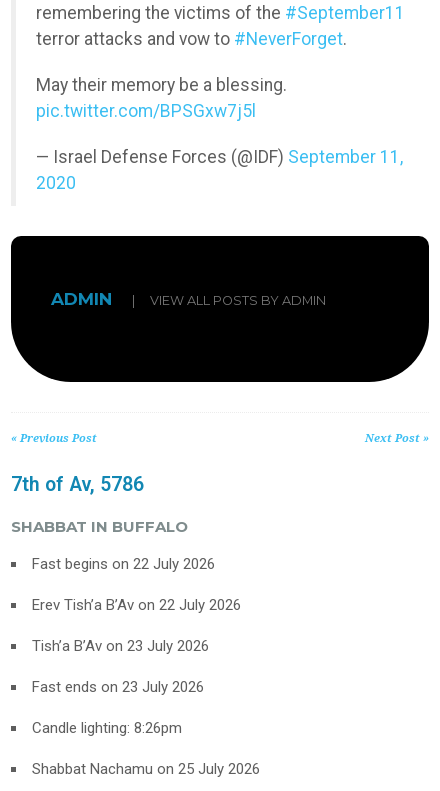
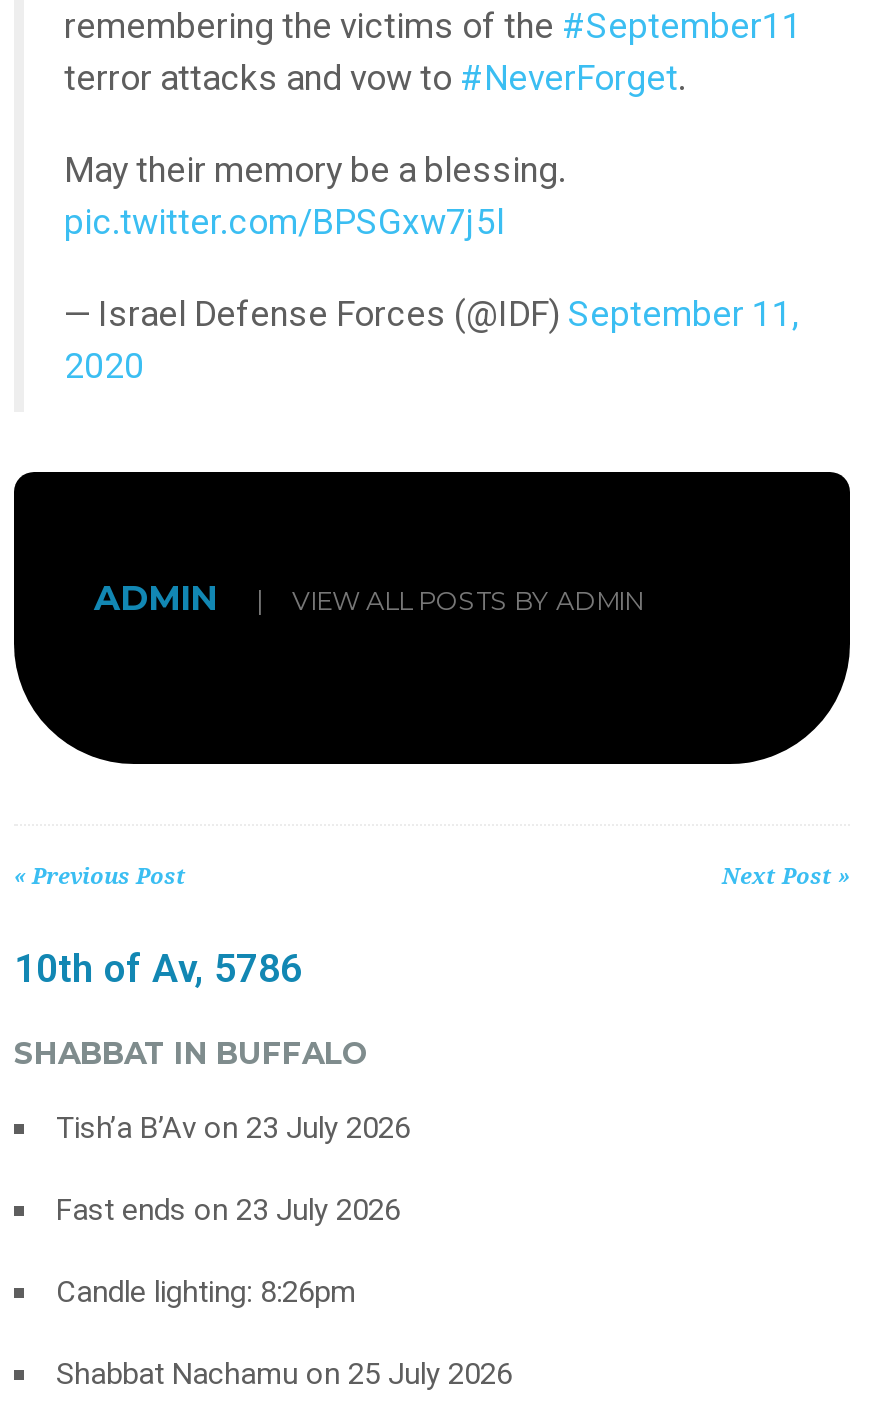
- 7th of Av, 5786
+ 10th of Av, 5786

- Fast begins on 22 July 2026
- Erev Tish’a B’Av on 22 July 2026
